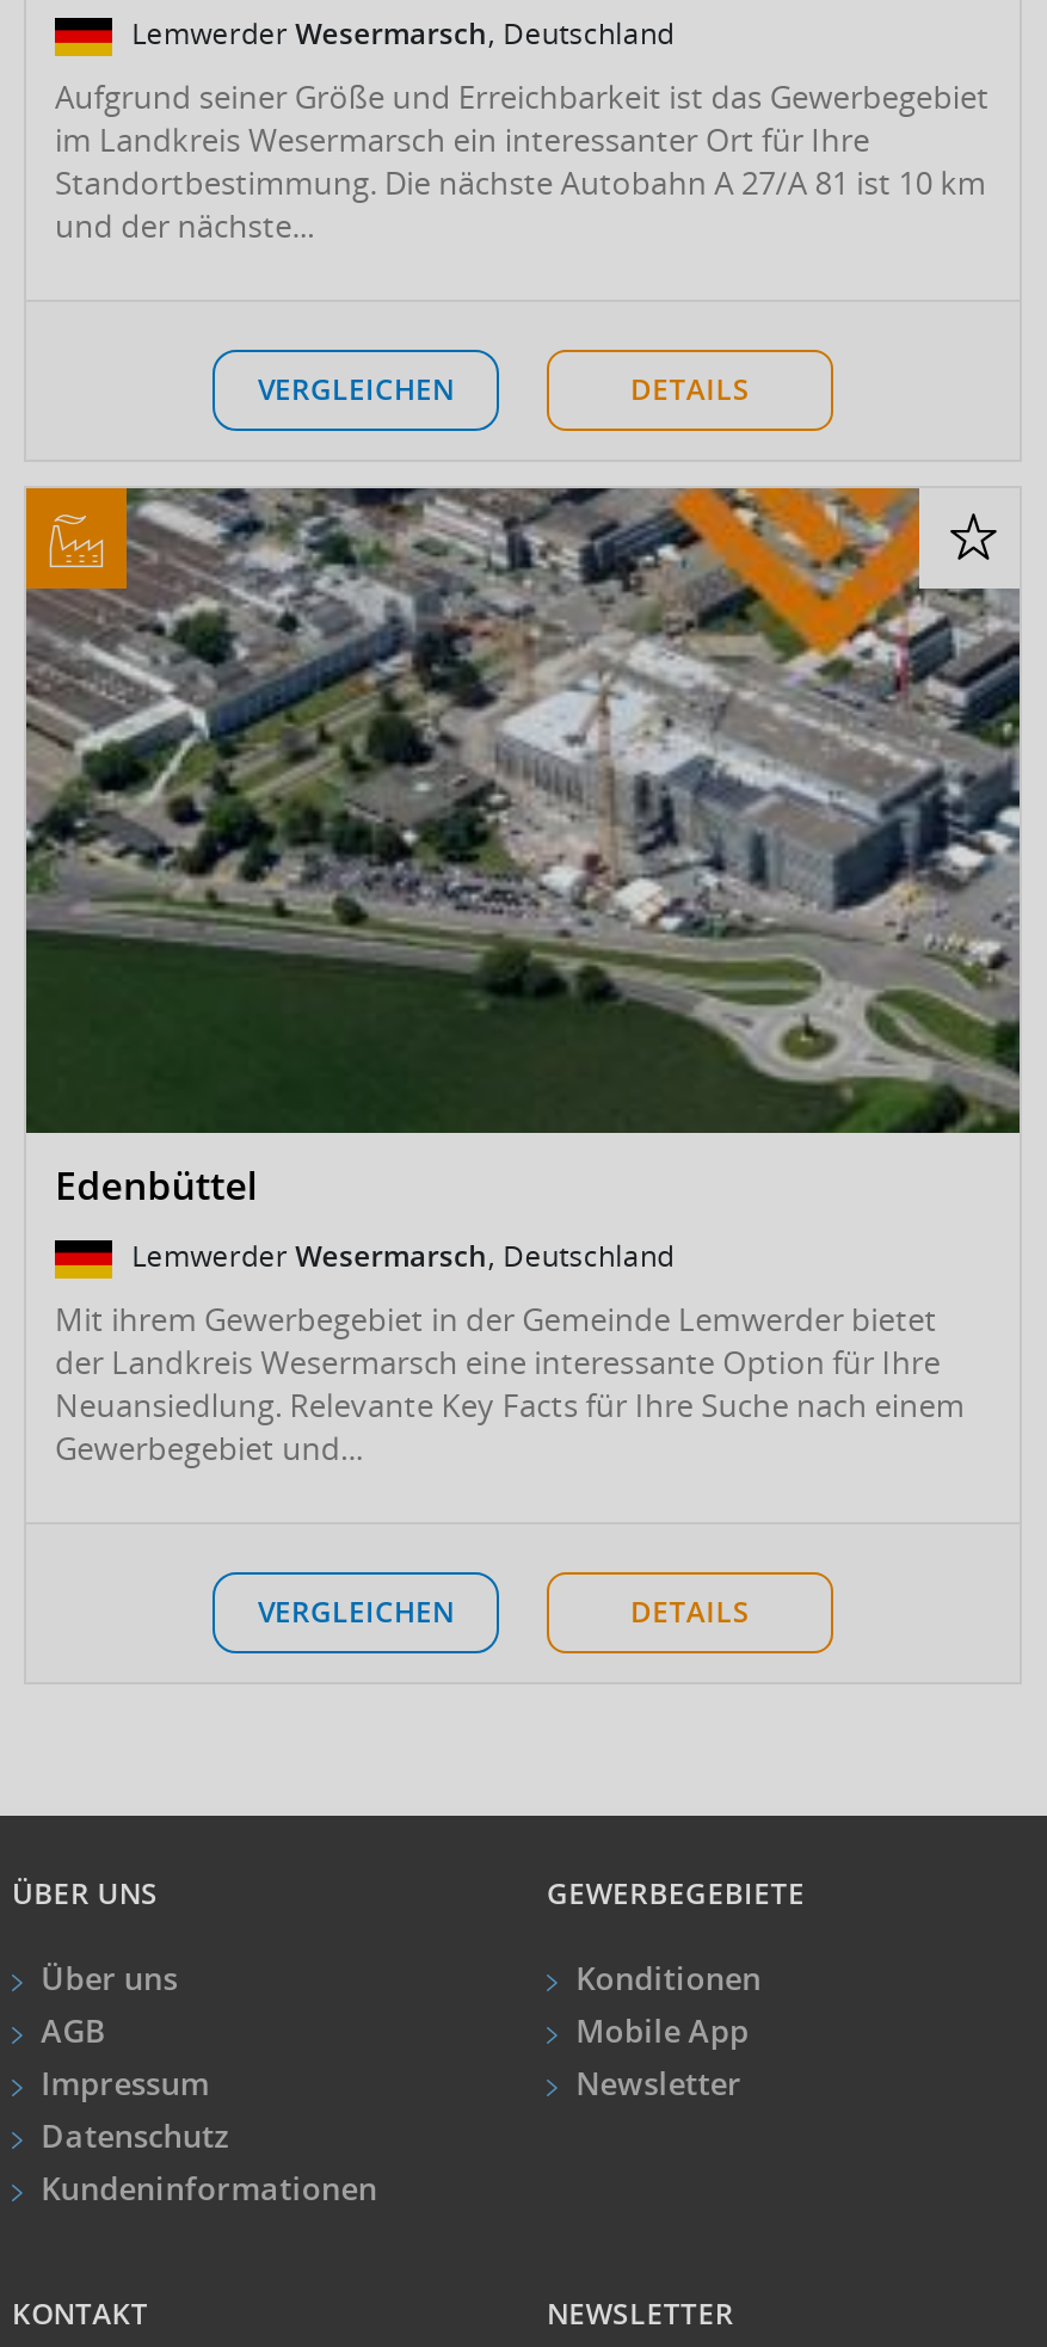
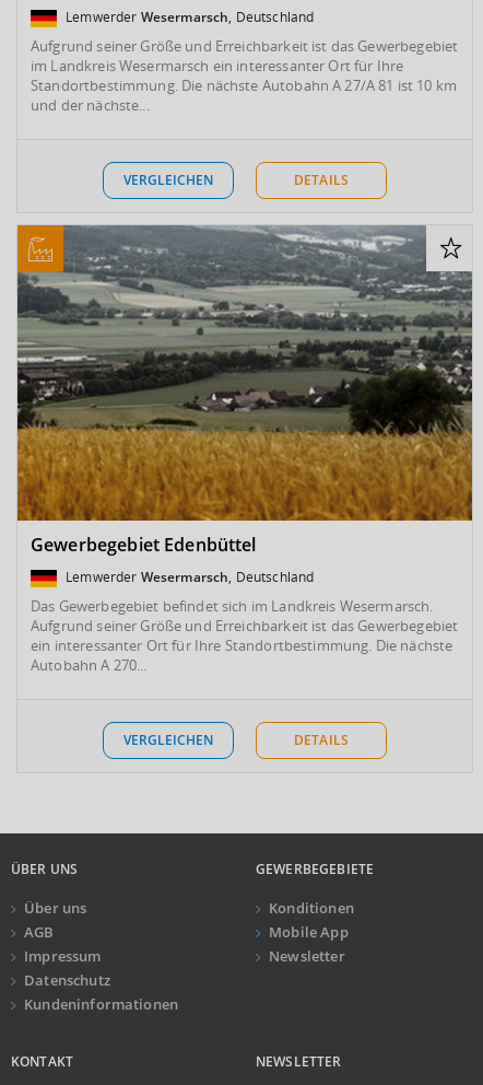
- [image]
- Edenbüttel
+ [image]
+ Gewerbegebiet Edenbüttel

- Mit ihrem Gewerbegebiet in der Gemeinde Lemwerder bietet
- der Landkreis Wesermarsch eine interessante Option für Ihre
- Neuansiedlung. Relevante Key Facts für Ihre Suche nach einem
- Gewerbegebiet und...
+ Das Gewerbegebiet befindet sich im Landkreis Wesermarsch.
+ Aufgrund seiner Größe und Erreichbarkeit ist das Gewerbegebiet
+ ein interessanter Ort für Ihre Standortbestimmung. Die nächste
+ Autobahn A 270...
